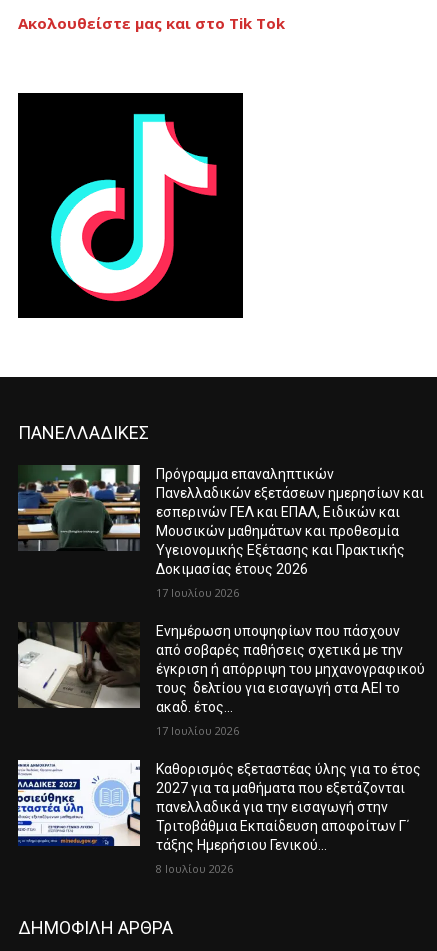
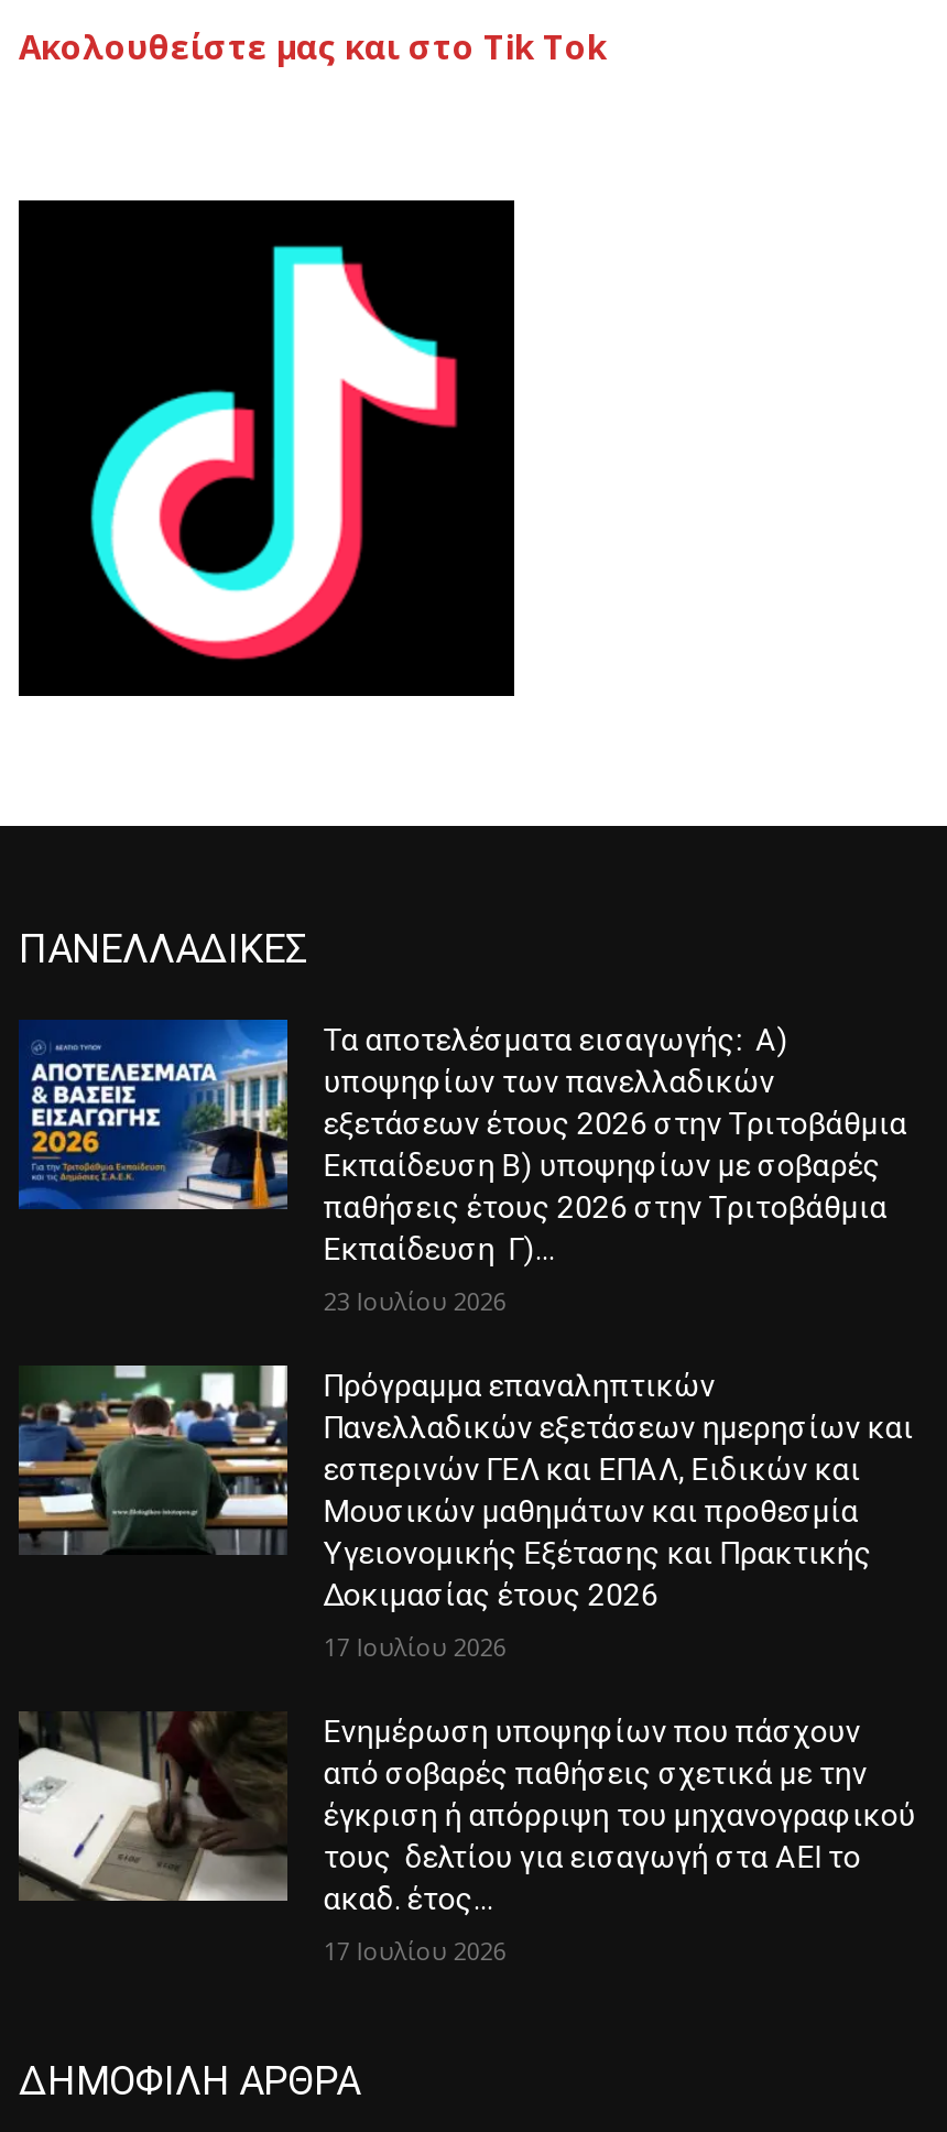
+ [image]
+ Τα αποτελέσματα εισαγωγής: Α)
+ υποψηφίων των πανελλαδικών
+ εξετάσεων έτους 2026 στην Τριτοβάθμια
+ Εκπαίδευση Β) υποψηφίων με σοβαρές
+ παθήσεις έτους 2026 στην Τριτοβάθμια
+ Εκπαίδευση Γ)...
+ 23 Ιουλίου 2026

moved down: [image] | Πρόγραμμα επαναληπτικών | Πανελλαδικών εξετάσεων ημερησίων και | ... | ακαδ. έτος... | 17 Ιουλίου 2026

- [image]
- Καθορισμός εξεταστέας ύλης για το έτος
- 2027 για τα μαθήματα που εξετάζονται
- πανελλαδικά για την εισαγωγή στην
- Τριτοβάθμια Εκπαίδευση αποφοίτων Γ΄
- τάξης Ημερήσιου Γενικού...
- 8 Ιουλίου 2026
